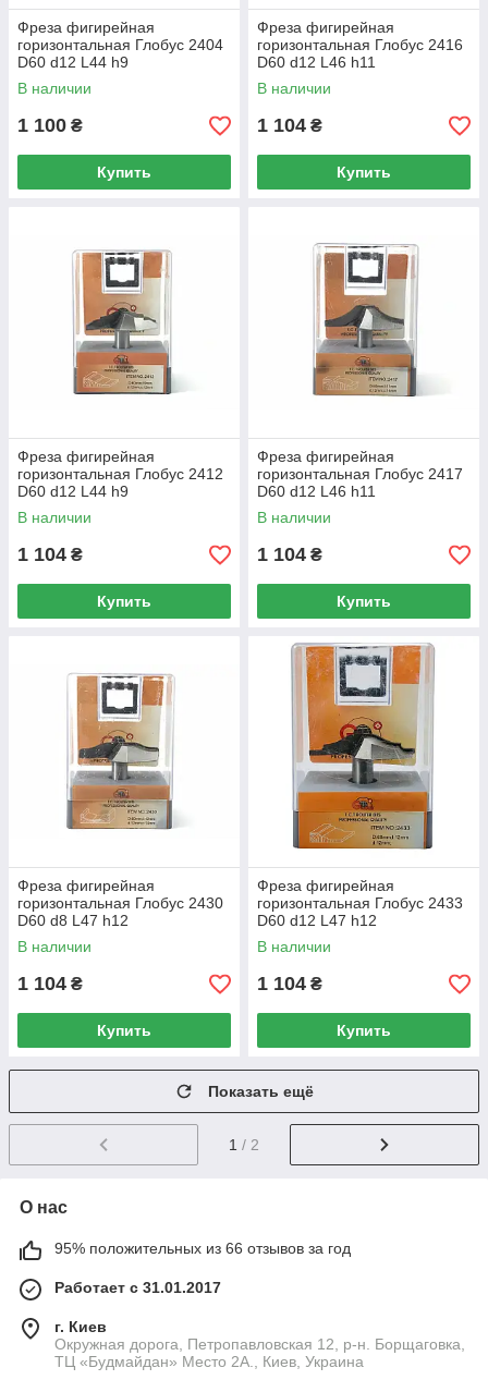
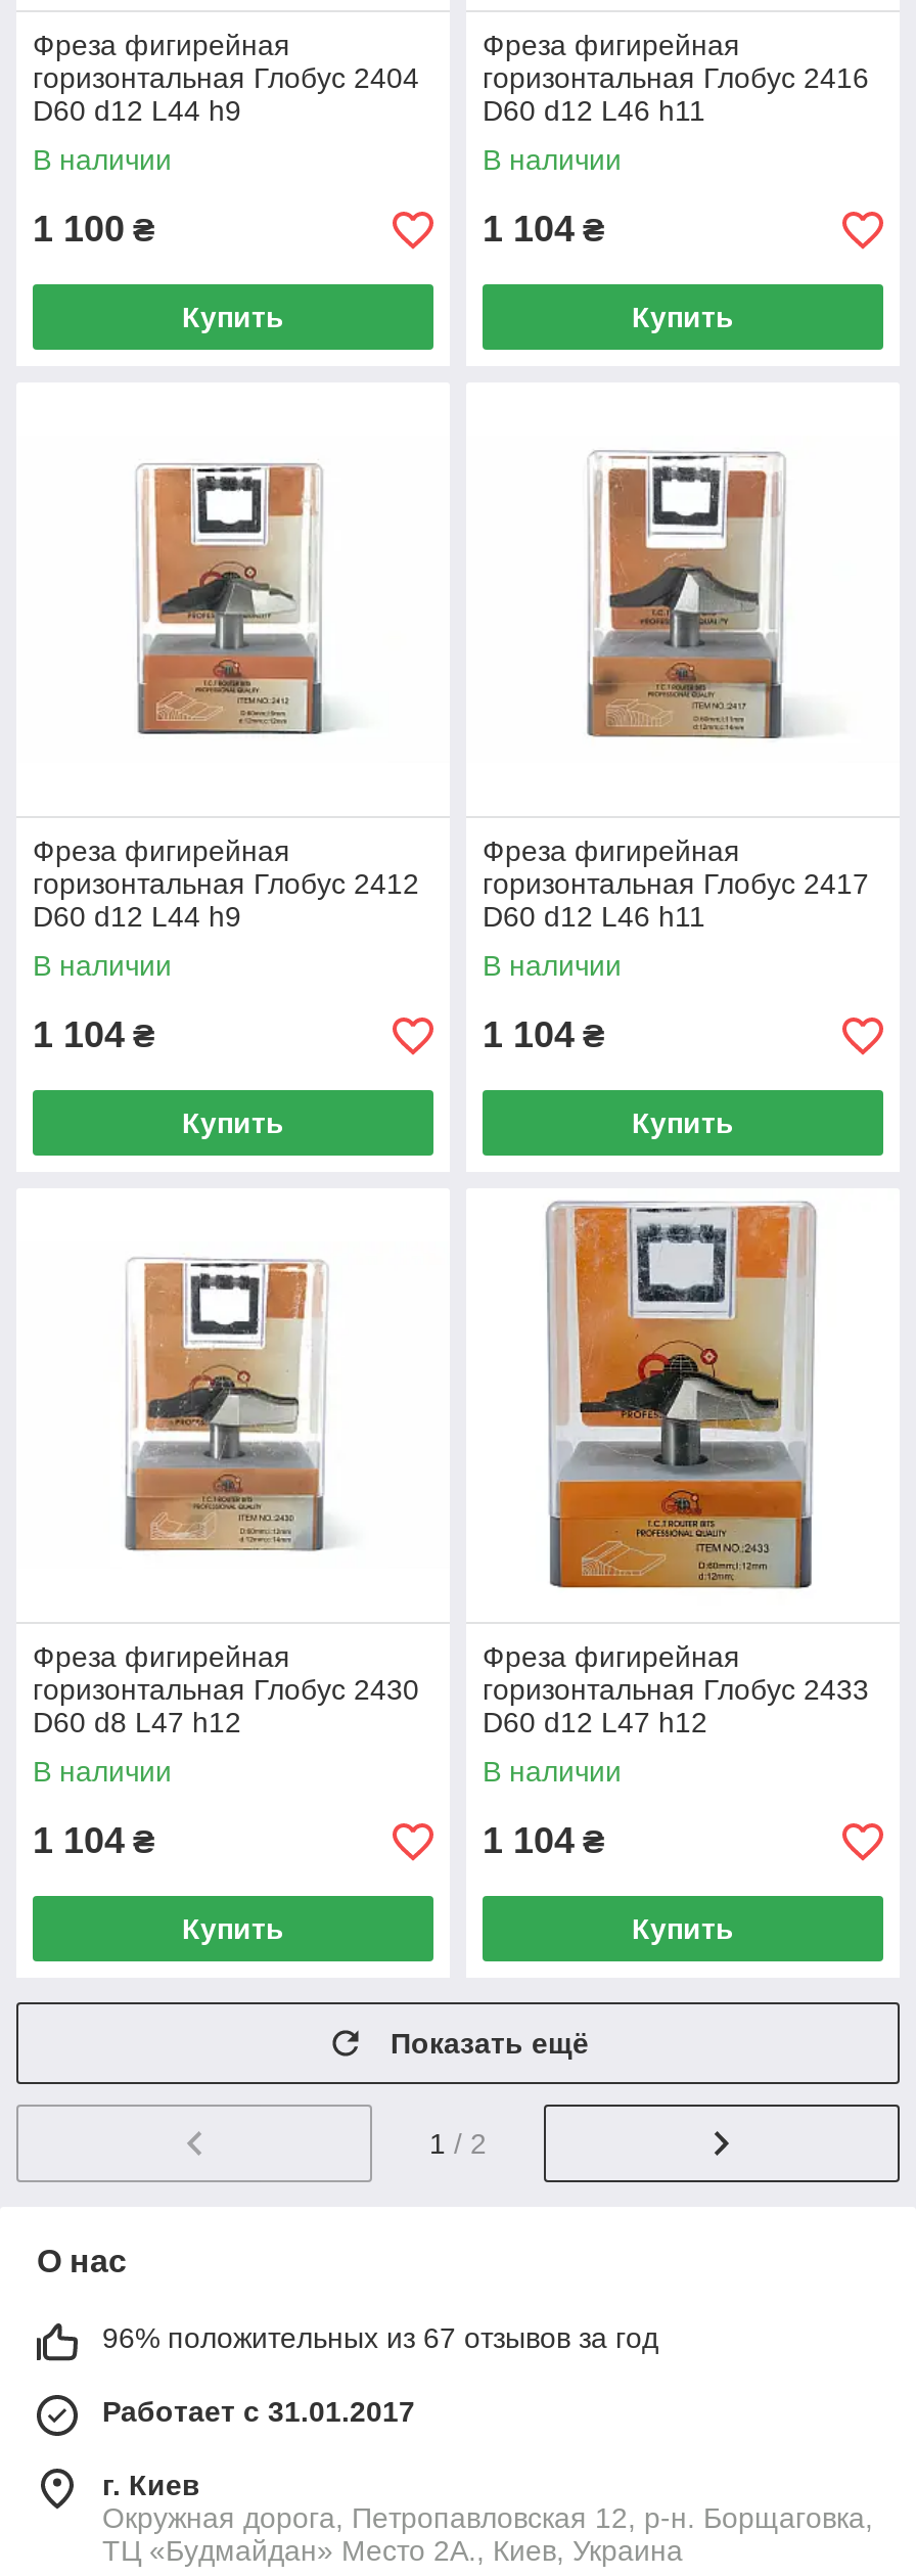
- 95% положительных из 66 отзывов за год
+ 96% положительных из 67 отзывов за год
